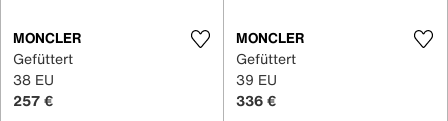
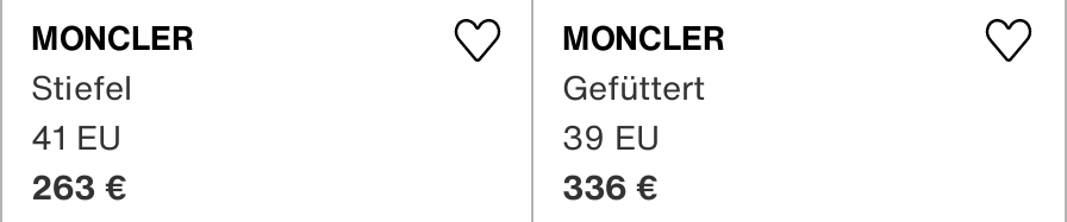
- Gefüttert
- 38 EU
- 257 €
+ Stiefel
+ 41 EU
+ 263 €
